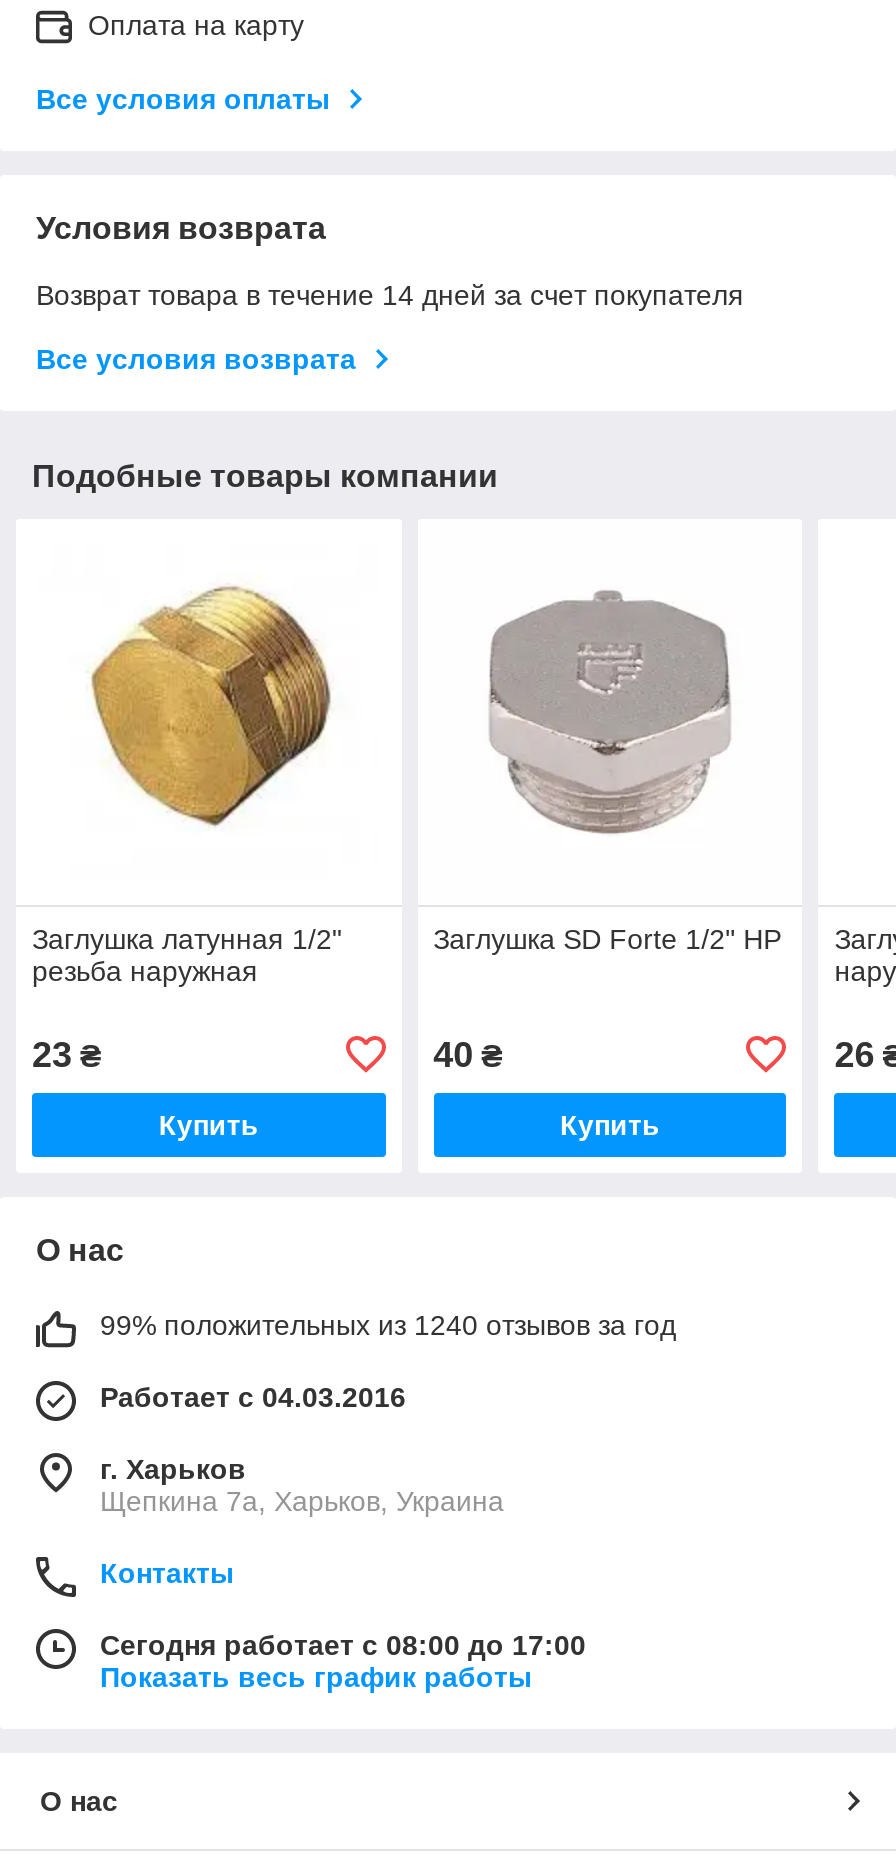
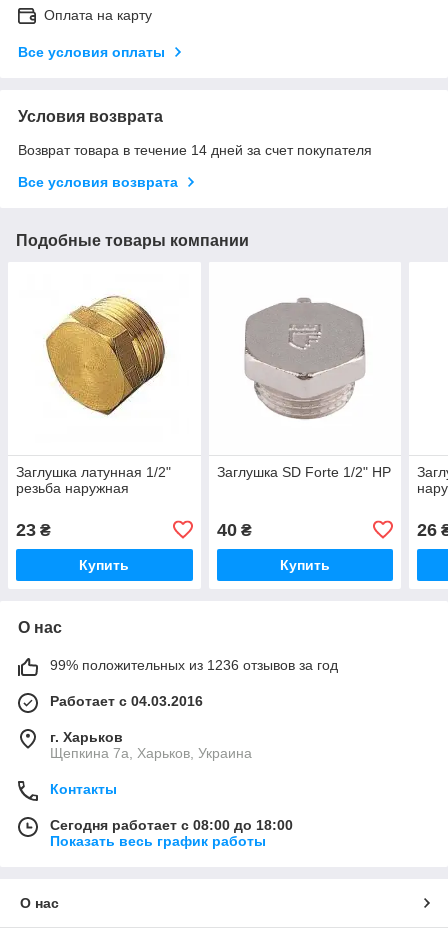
- 99% положительных из 1240 отзывов за год
+ 99% положительных из 1236 отзывов за год

- Сегодня работает с 08:00 до 17:00
+ Сегодня работает с 08:00 до 18:00
